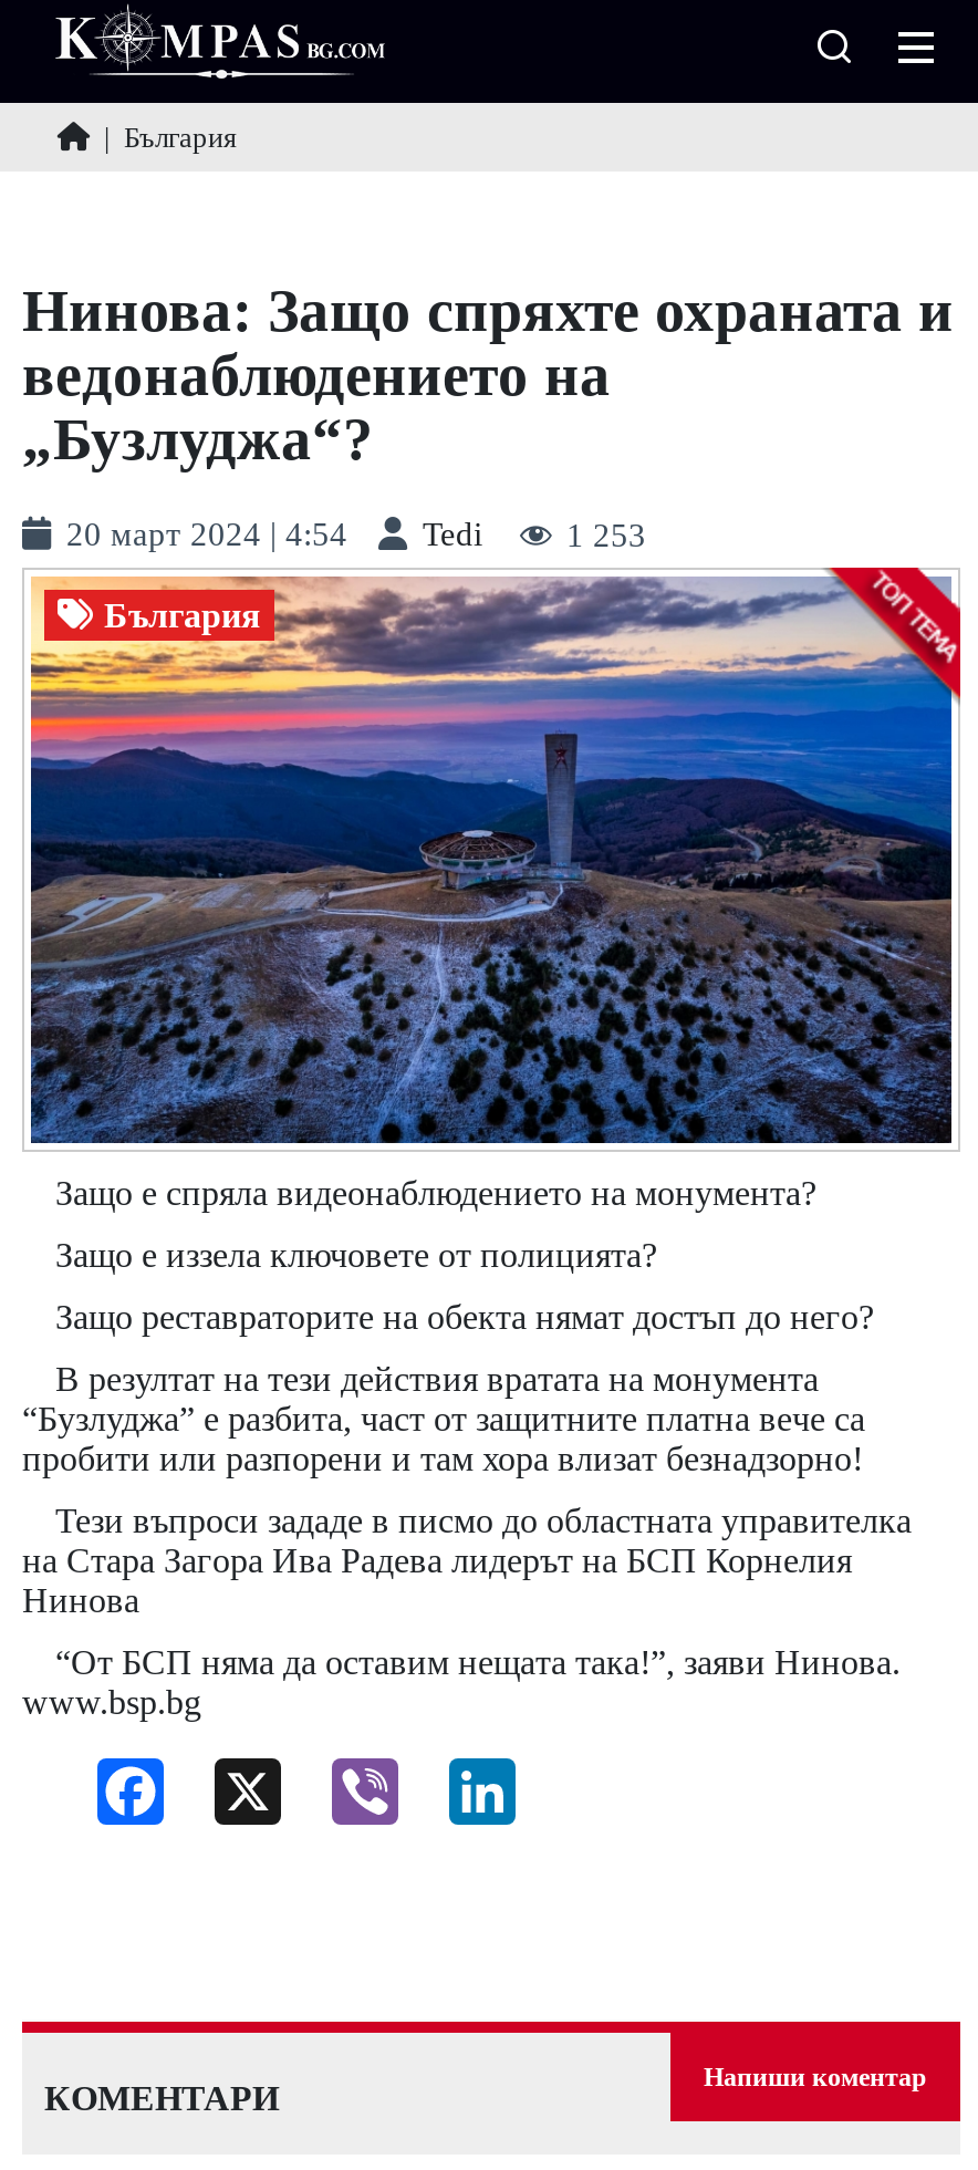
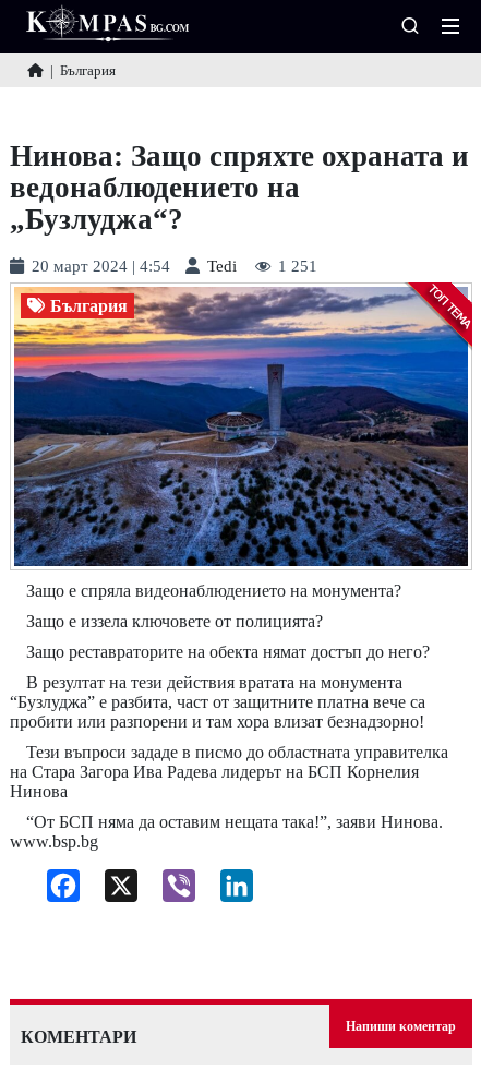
- 1 253
+ 1 251
